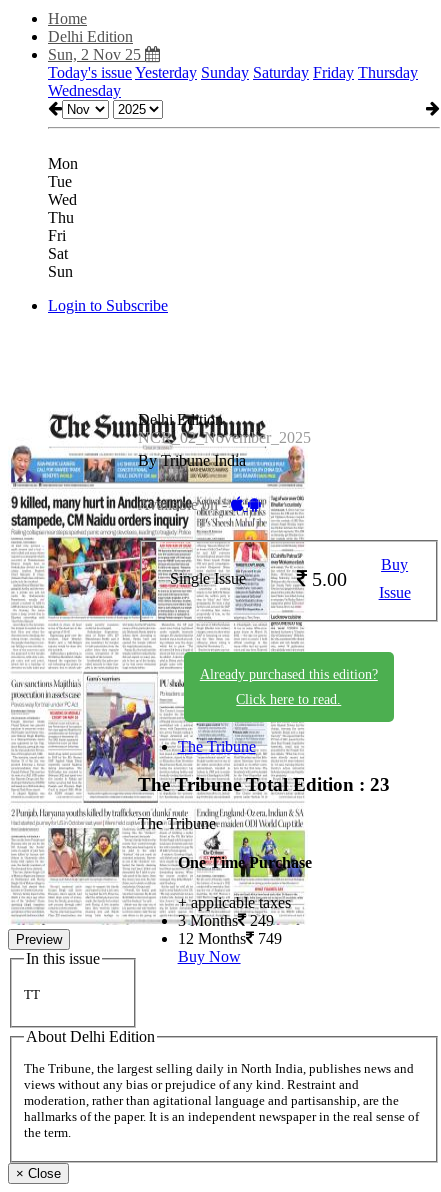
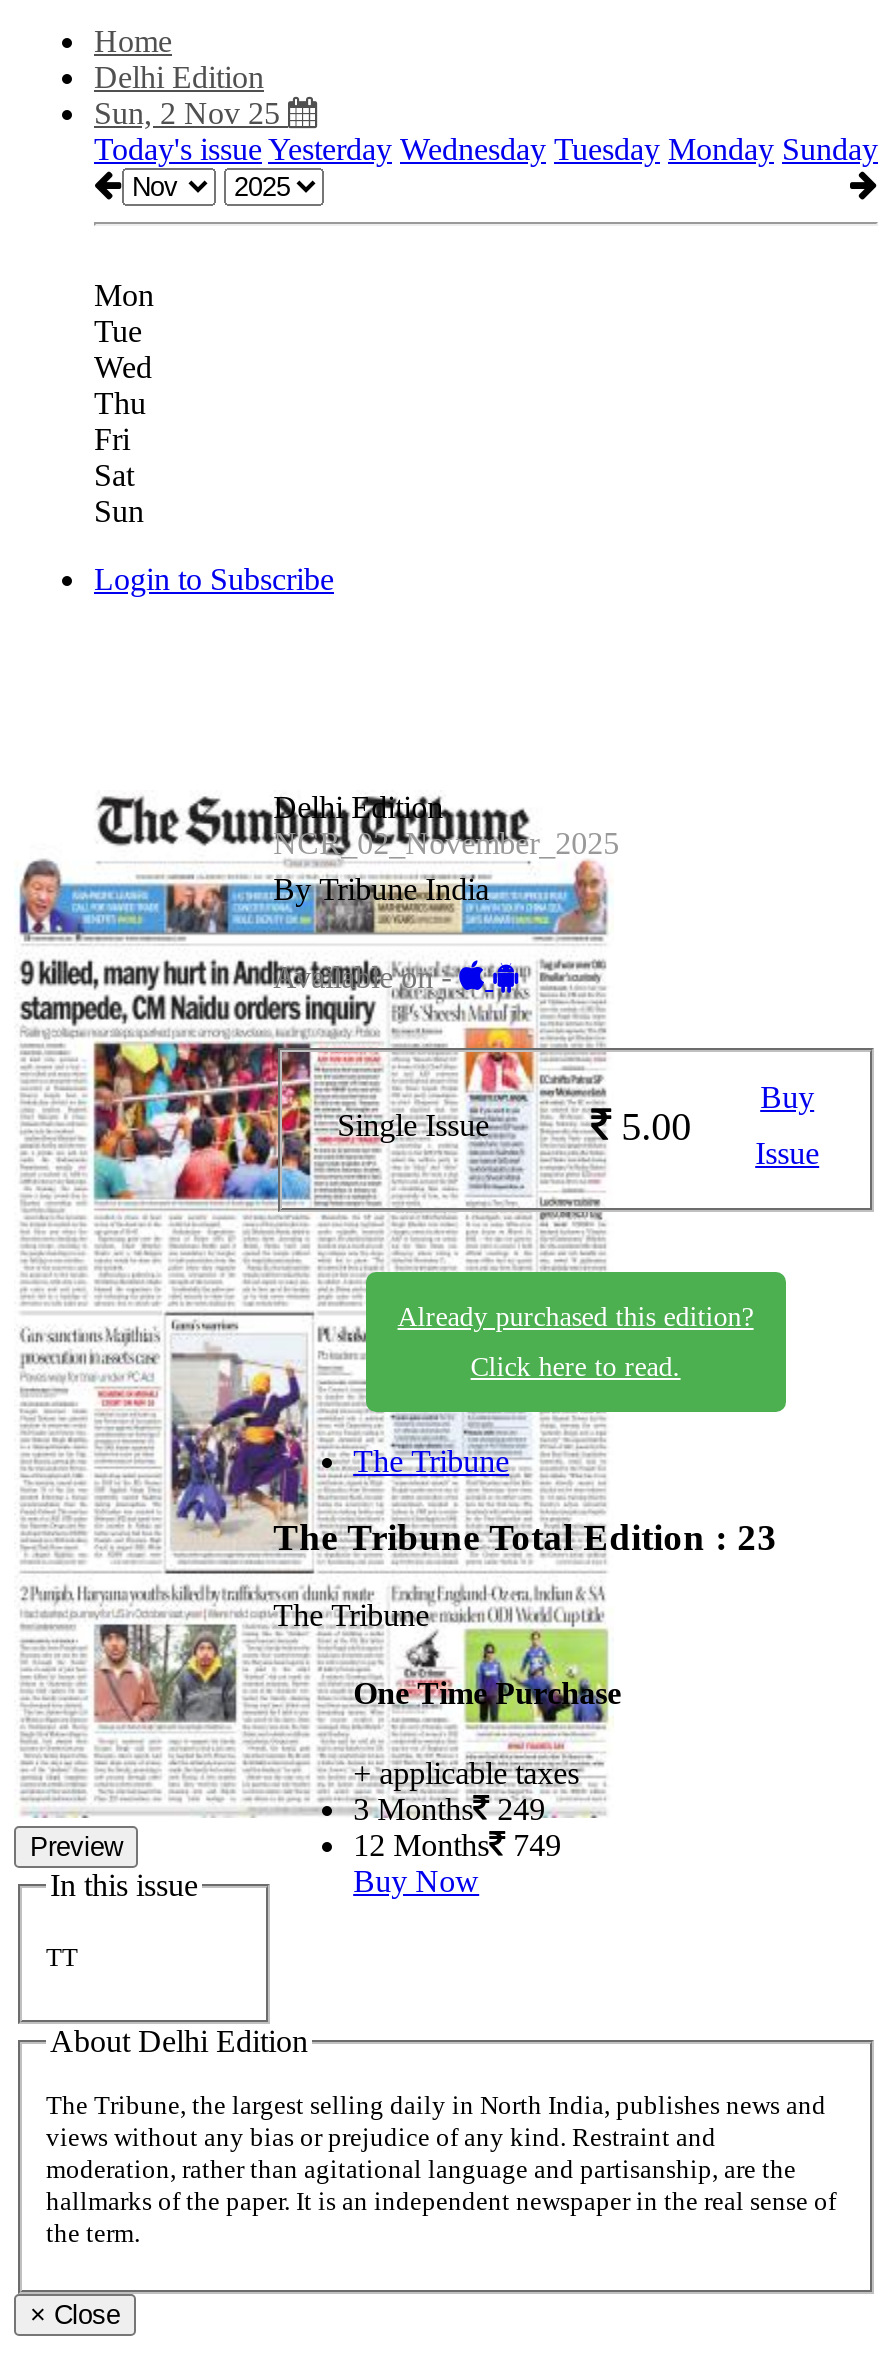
- Today's issue Yesterday Sunday Saturday Friday Thursday
- Wednesday
+ Today's issue Yesterday Wednesday Tuesday Monday Sunday
